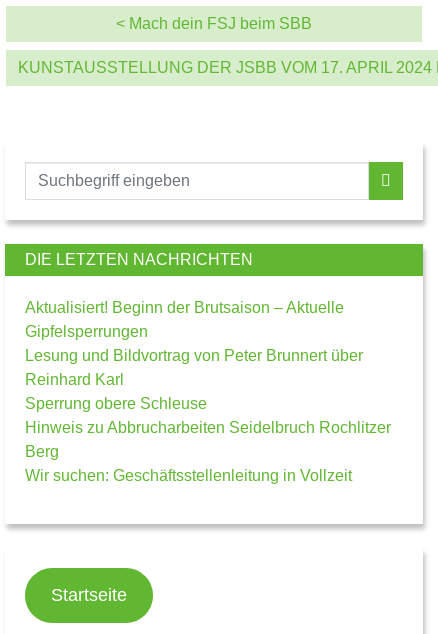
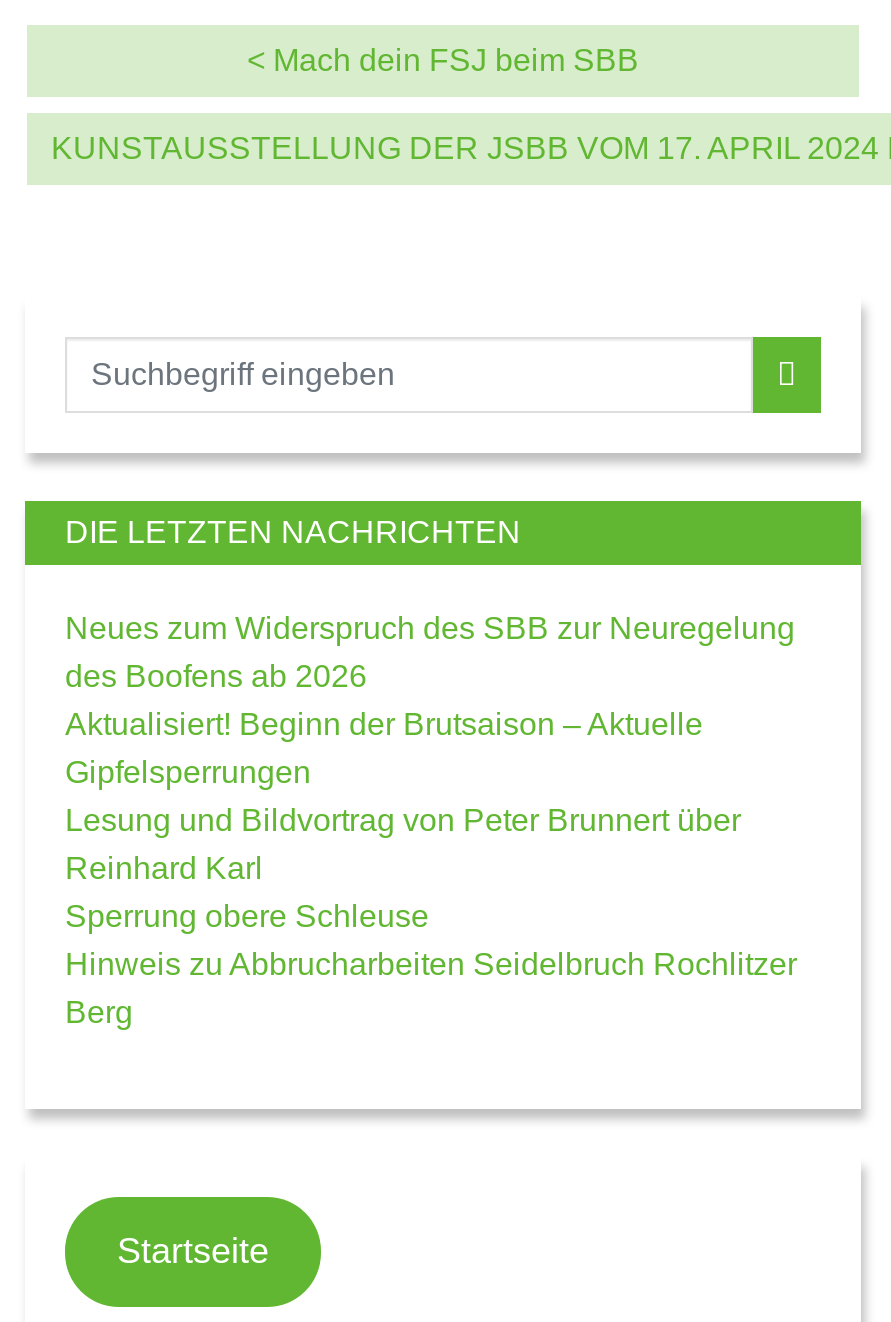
+ Neues zum Widerspruch des SBB zur Neuregelung
+ des Boofens ab 2026

moved down: Aktualisiert! Beginn der Brutsaison – Aktuelle | Gipfelsperrungen | Lesung und Bildvortrag von Peter Brunnert über | Reinhard Karl | Sperrung obere Schleuse | Hinweis zu Abbrucharbeiten Seidelbruch Rochlitzer | Berg

- Wir suchen: Geschäftsstellenleitung in Vollzeit
